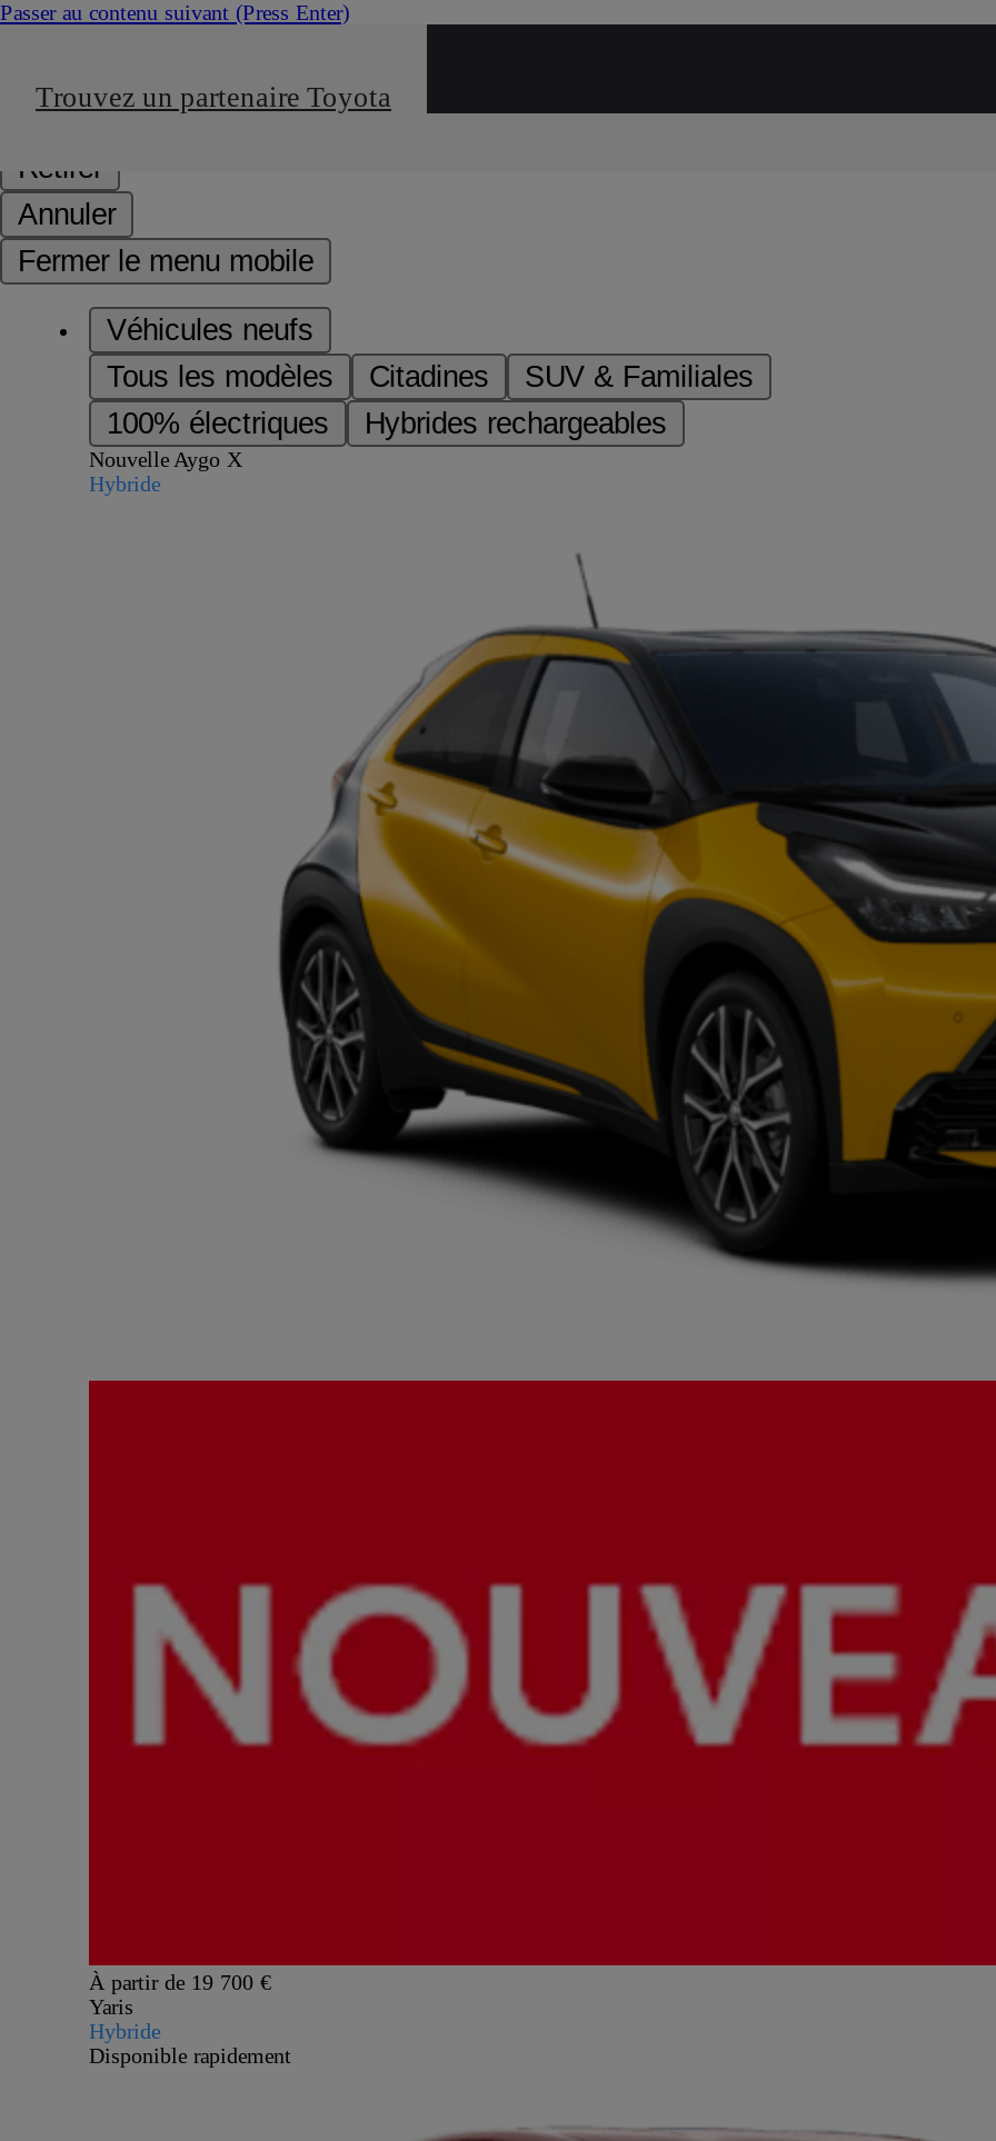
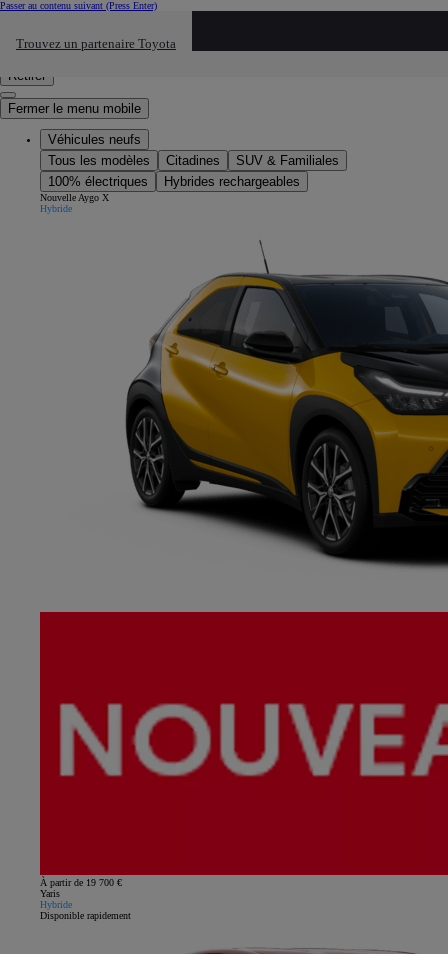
- Annuler
